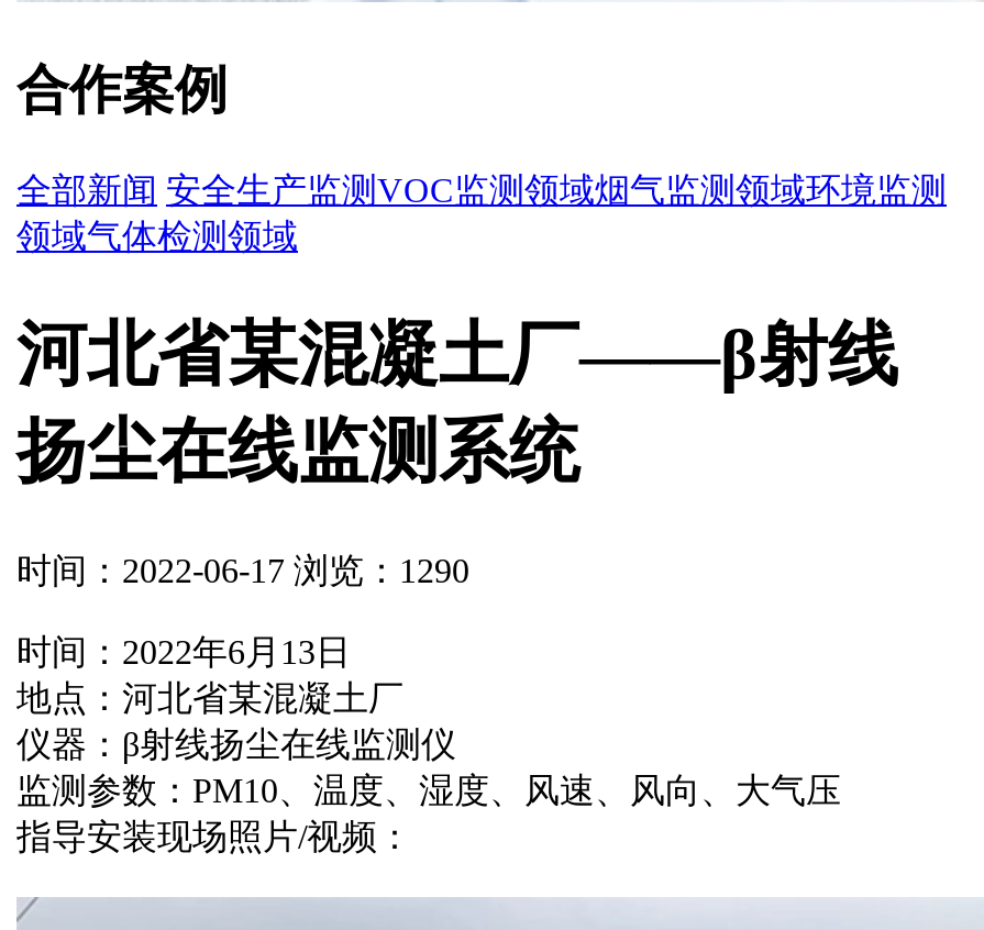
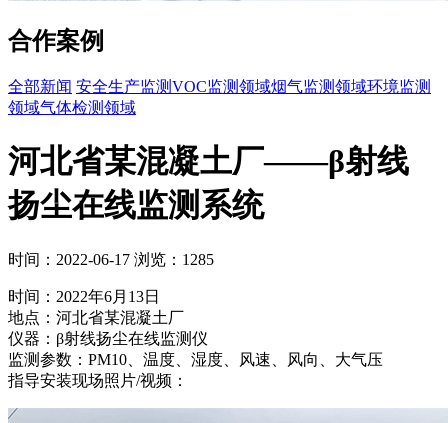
- 时间：2022-06-17 浏览：1290
+ 时间：2022-06-17 浏览：1285
